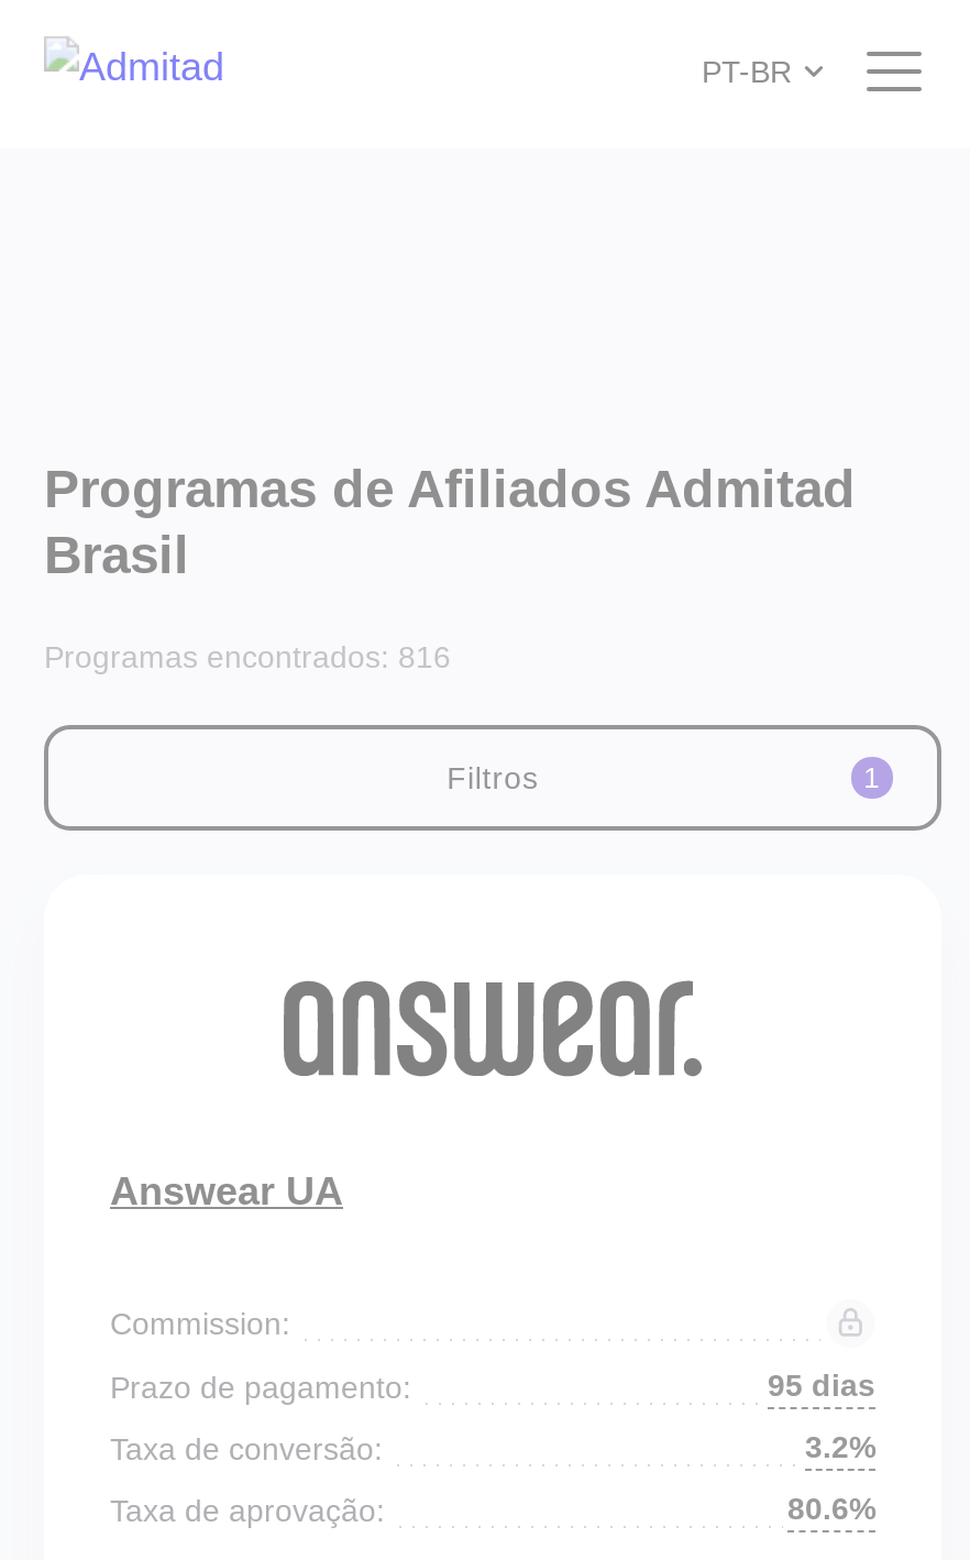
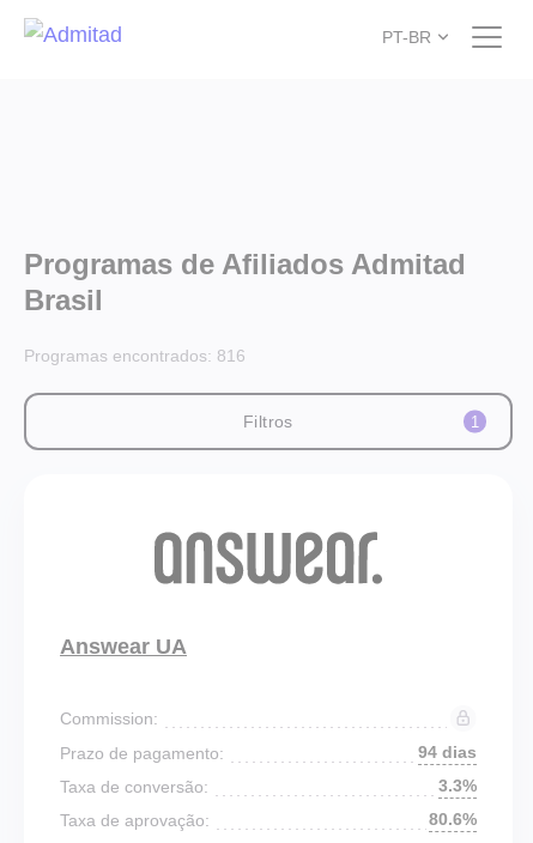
- 95 dias
+ 94 dias

- 3.2%
+ 3.3%
